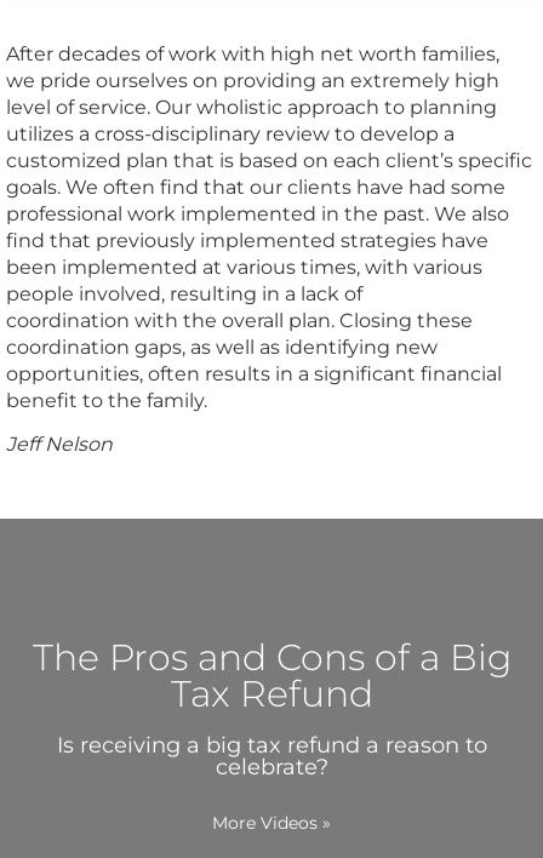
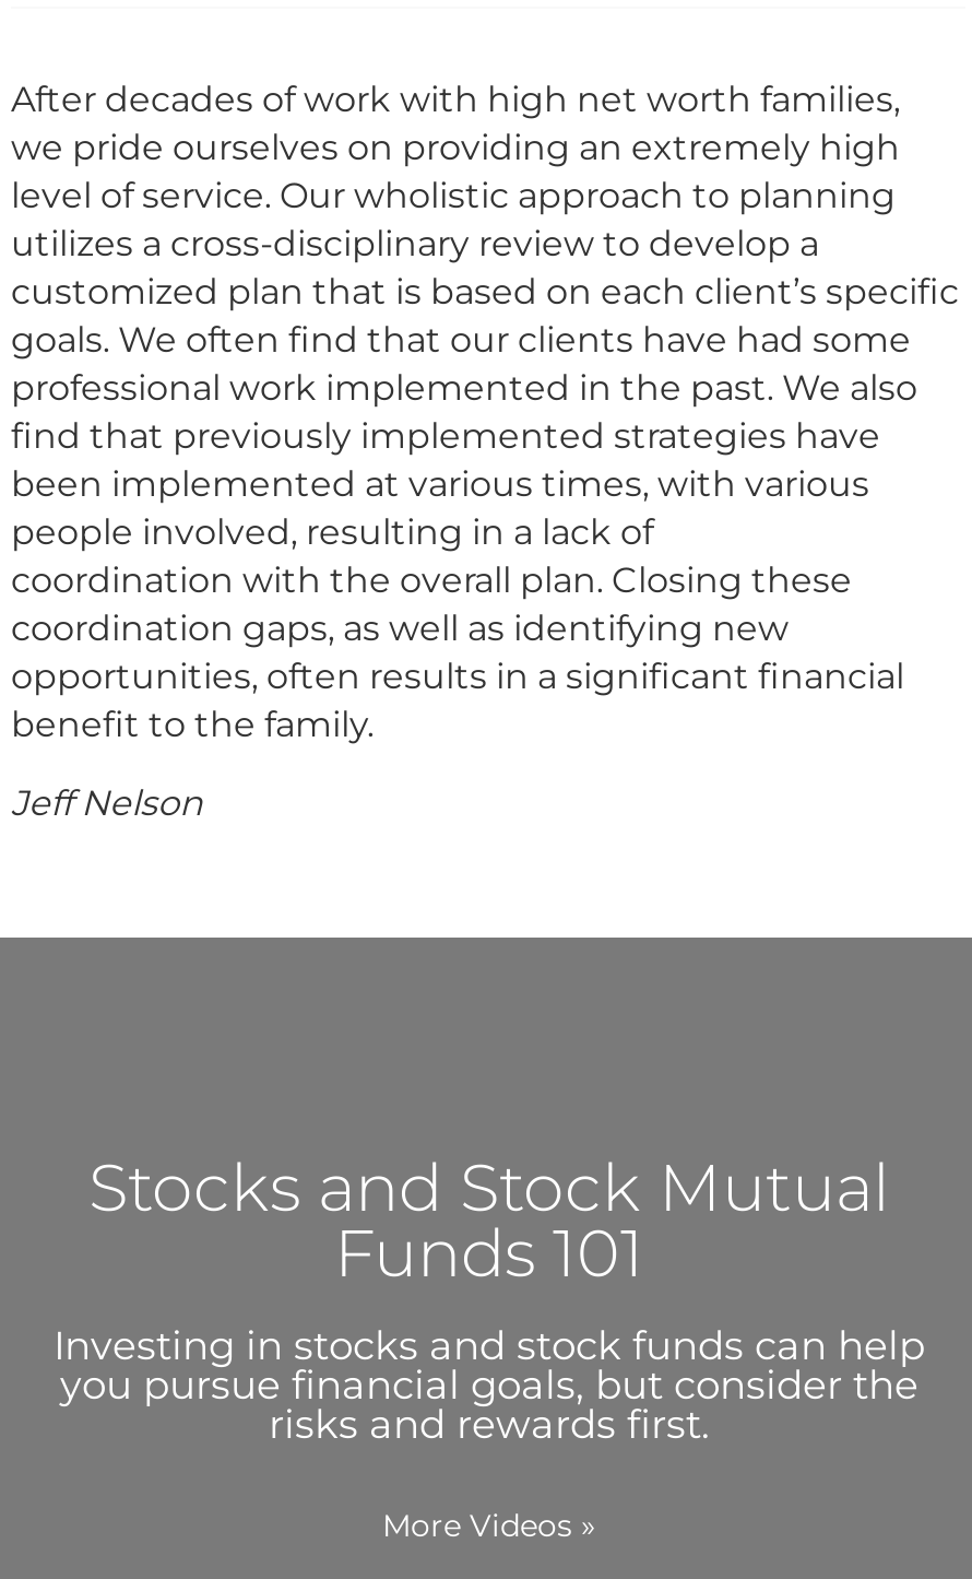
- The Pros and Cons of a Big
- Tax Refund
- Is receiving a big tax refund a reason to
- celebrate?
+ Stocks and Stock Mutual
+ Funds 101
+ Investing in stocks and stock funds can help
+ you pursue financial goals, but consider the
+ risks and rewards first.
